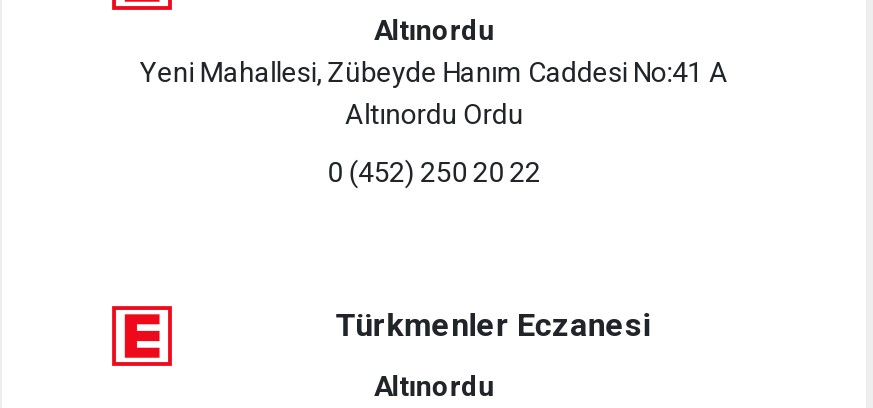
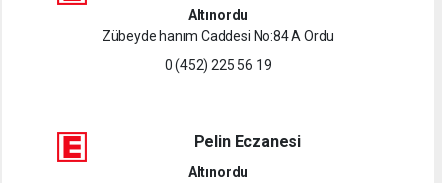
- Yeni Mahallesi, Zübeyde Hanım Caddesi No:41 A
- Altınordu Ordu
+ Zübeyde hanım Caddesi No:84 A Ordu

- 0 (452) 250 20 22
+ 0 (452) 225 56 19

- Türkmenler Eczanesi
+ Pelin Eczanesi
